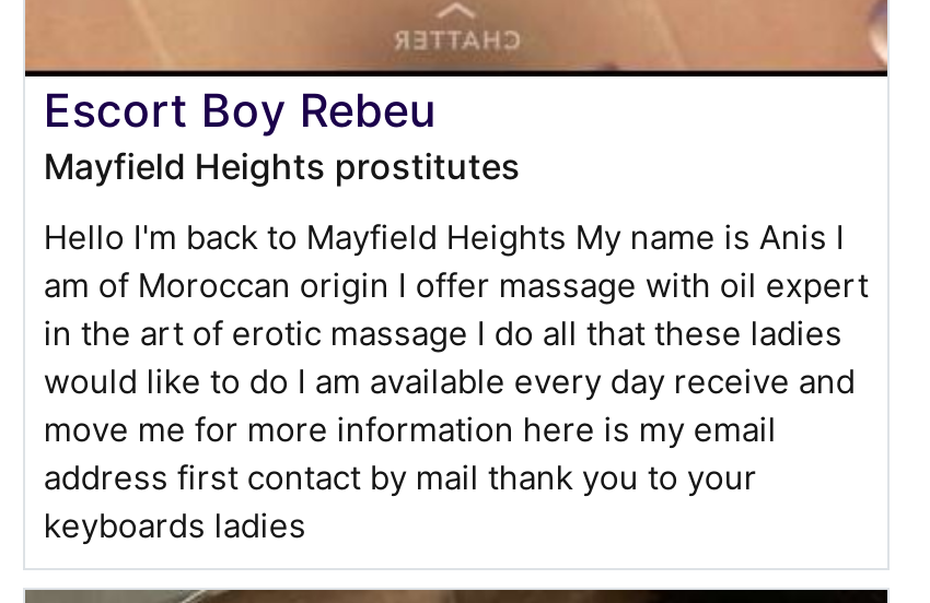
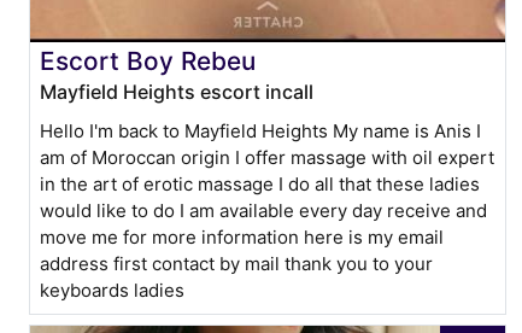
- Mayfield Heights prostitutes
+ Mayfield Heights escort incall
